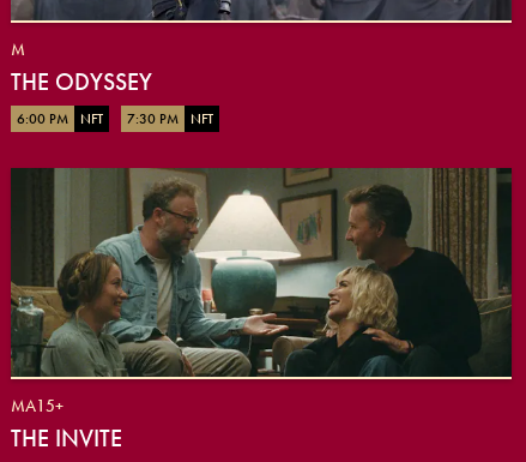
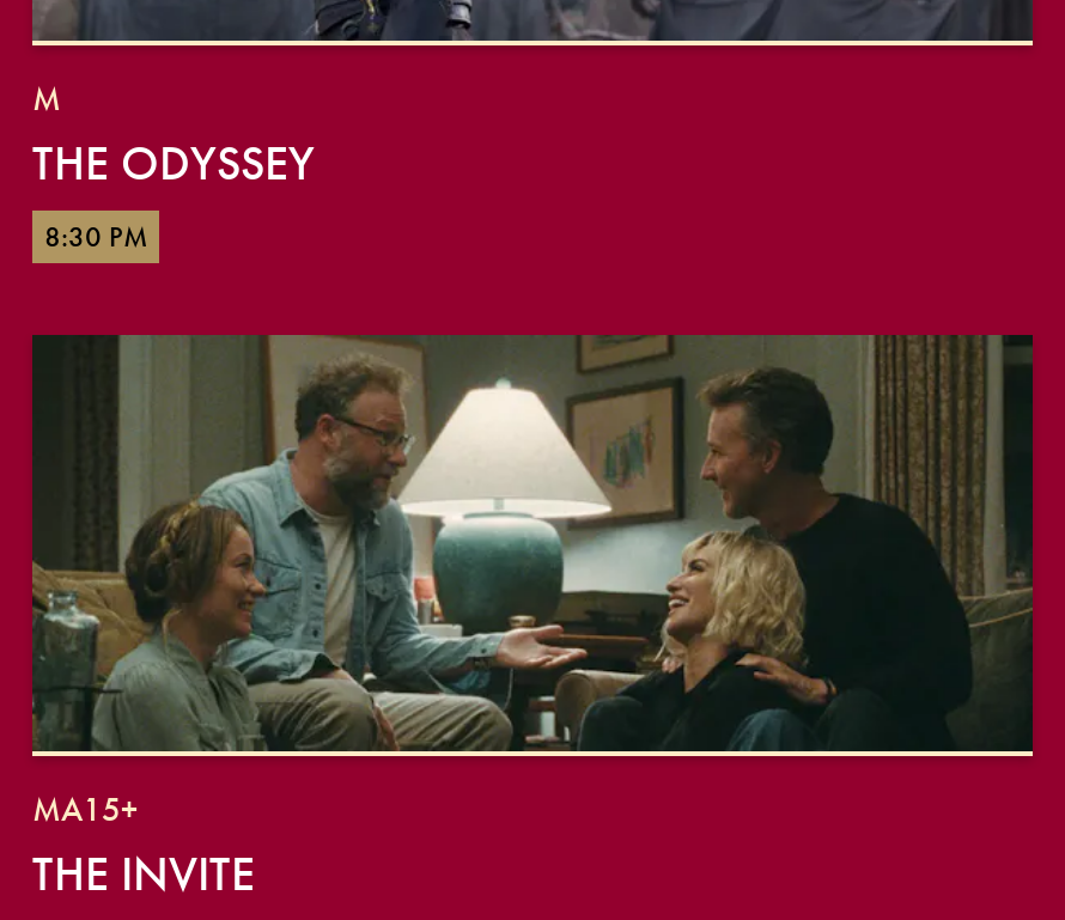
- 6:00 PM
- NFT
- 7:30 PM
- NFT
+ 8:30 PM
